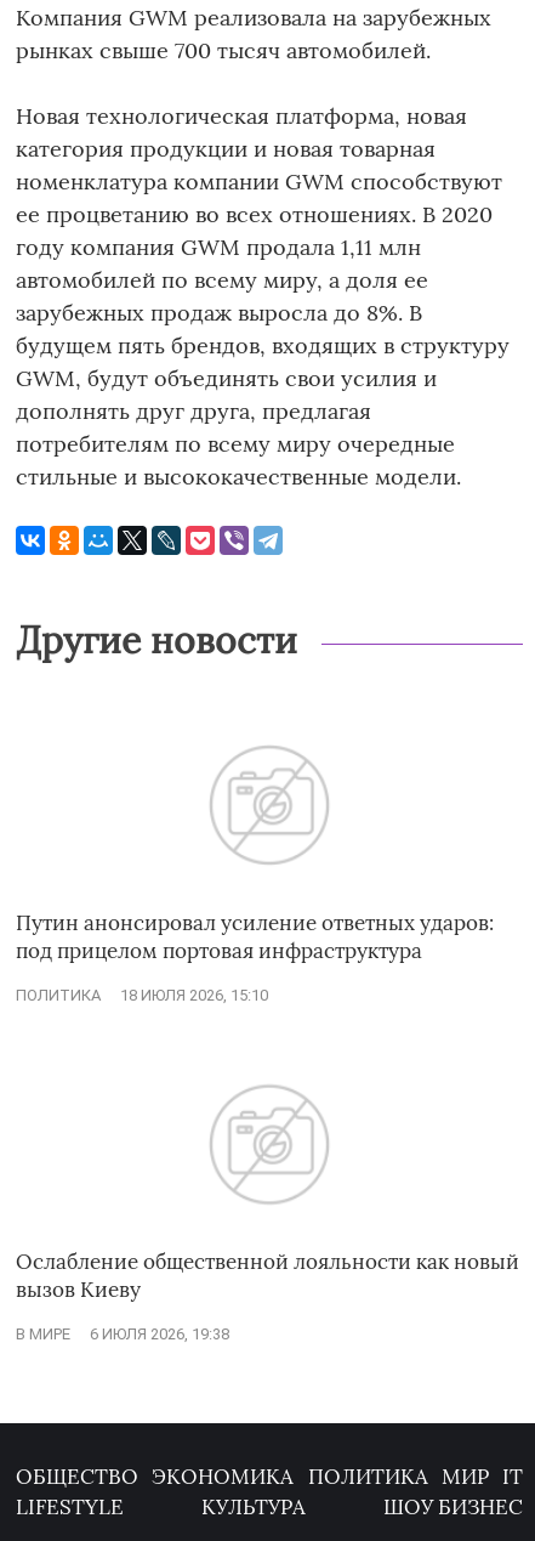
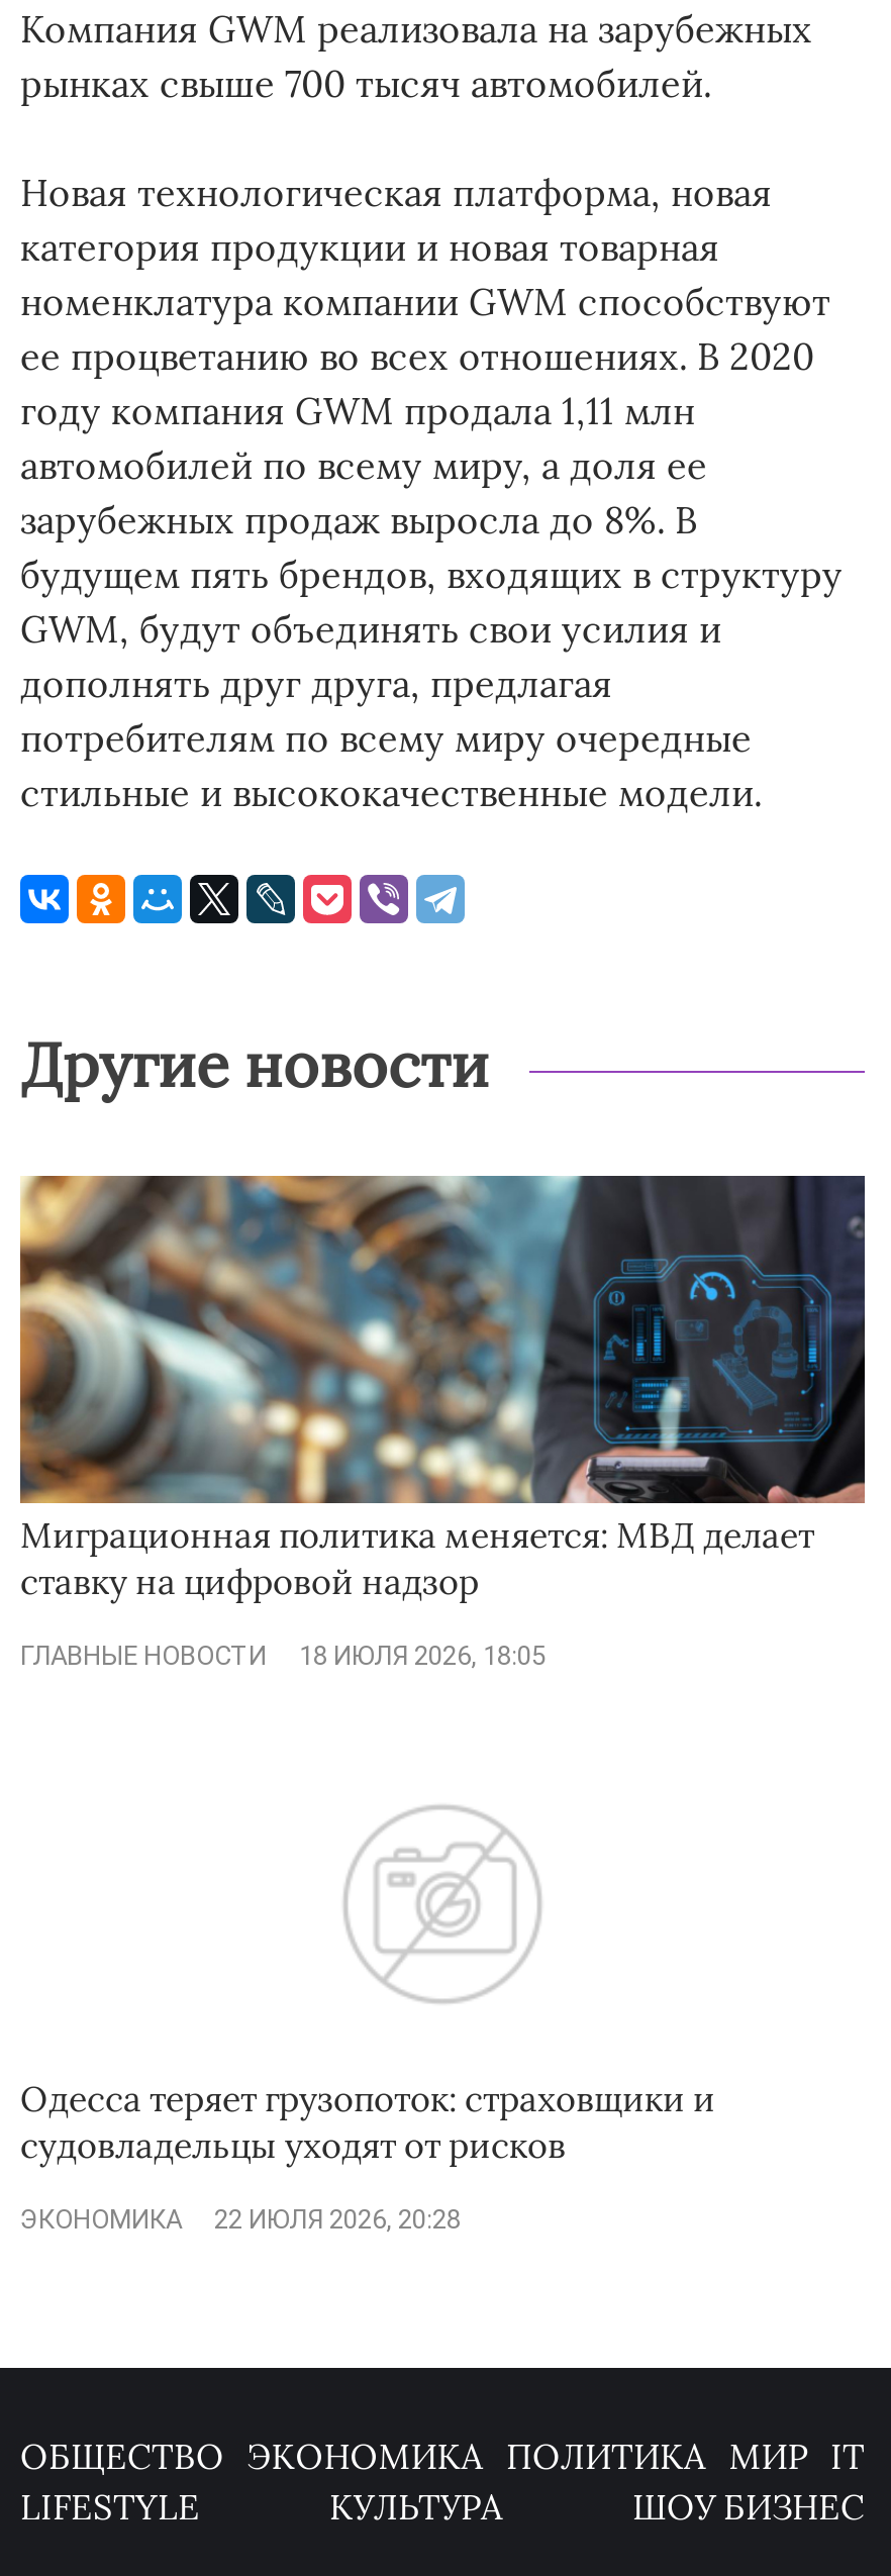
+ [image]

- Путин анонсировал усиление ответных ударов:
- под прицелом портовая инфраструктура
+ Миграционная политика меняется: МВД делает
+ ставку на цифровой надзор

- ПОЛИТИКА
- 18 ИЮЛЯ 2026, 15:10
+ ГЛАВНЫЕ НОВОСТИ
+ 18 ИЮЛЯ 2026, 18:05

- Ослабление общественной лояльности как новый
- вызов Киеву
+ Одесса теряет грузопоток: страховщики и
+ судовладельцы уходят от рисков

- В МИРЕ
- 6 ИЮЛЯ 2026, 19:38
+ ЭКОНОМИКА
+ 22 ИЮЛЯ 2026, 20:28
